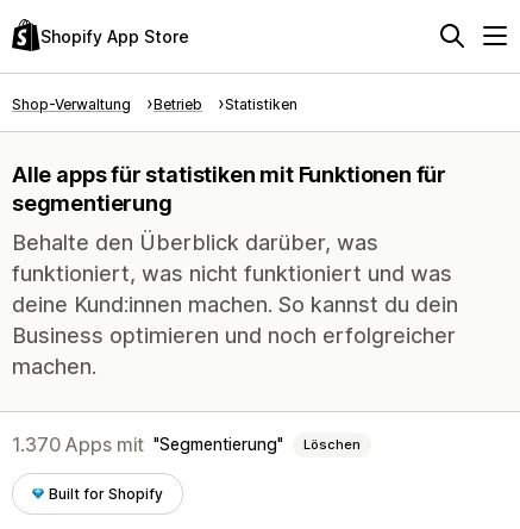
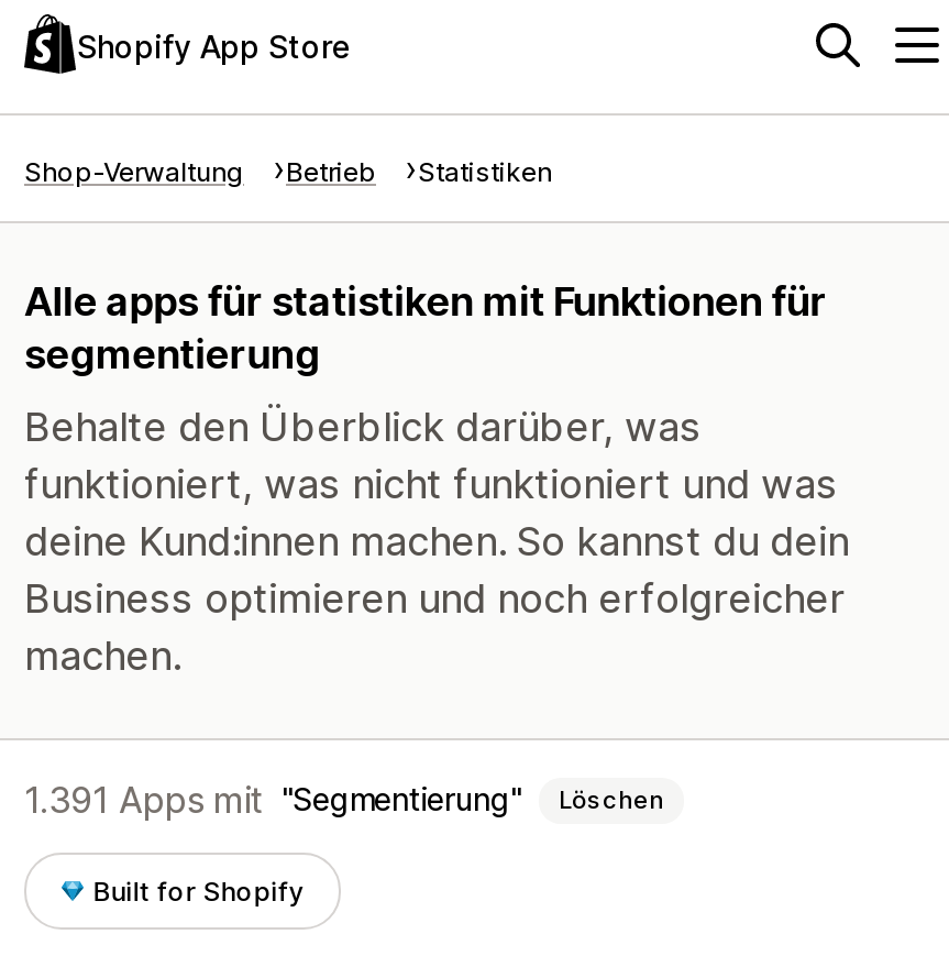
- 1.370 Apps mit Segmentierung Löschen
+ 1.391 Apps mit Segmentierung Löschen
